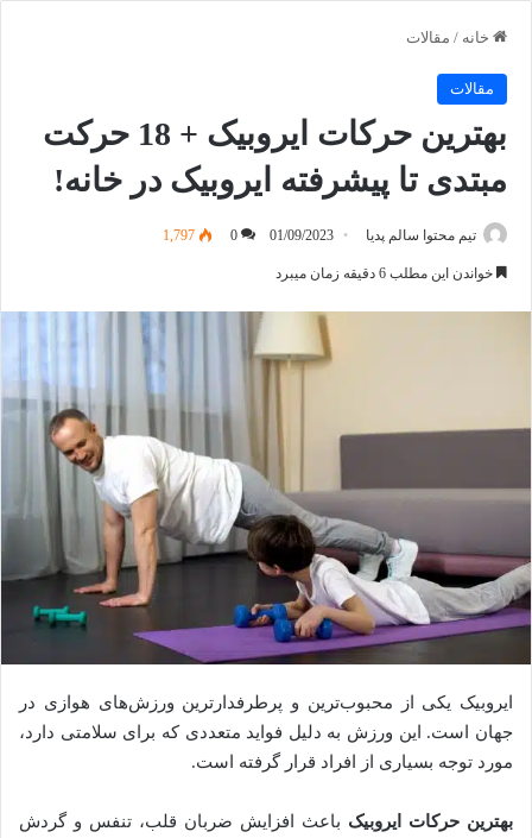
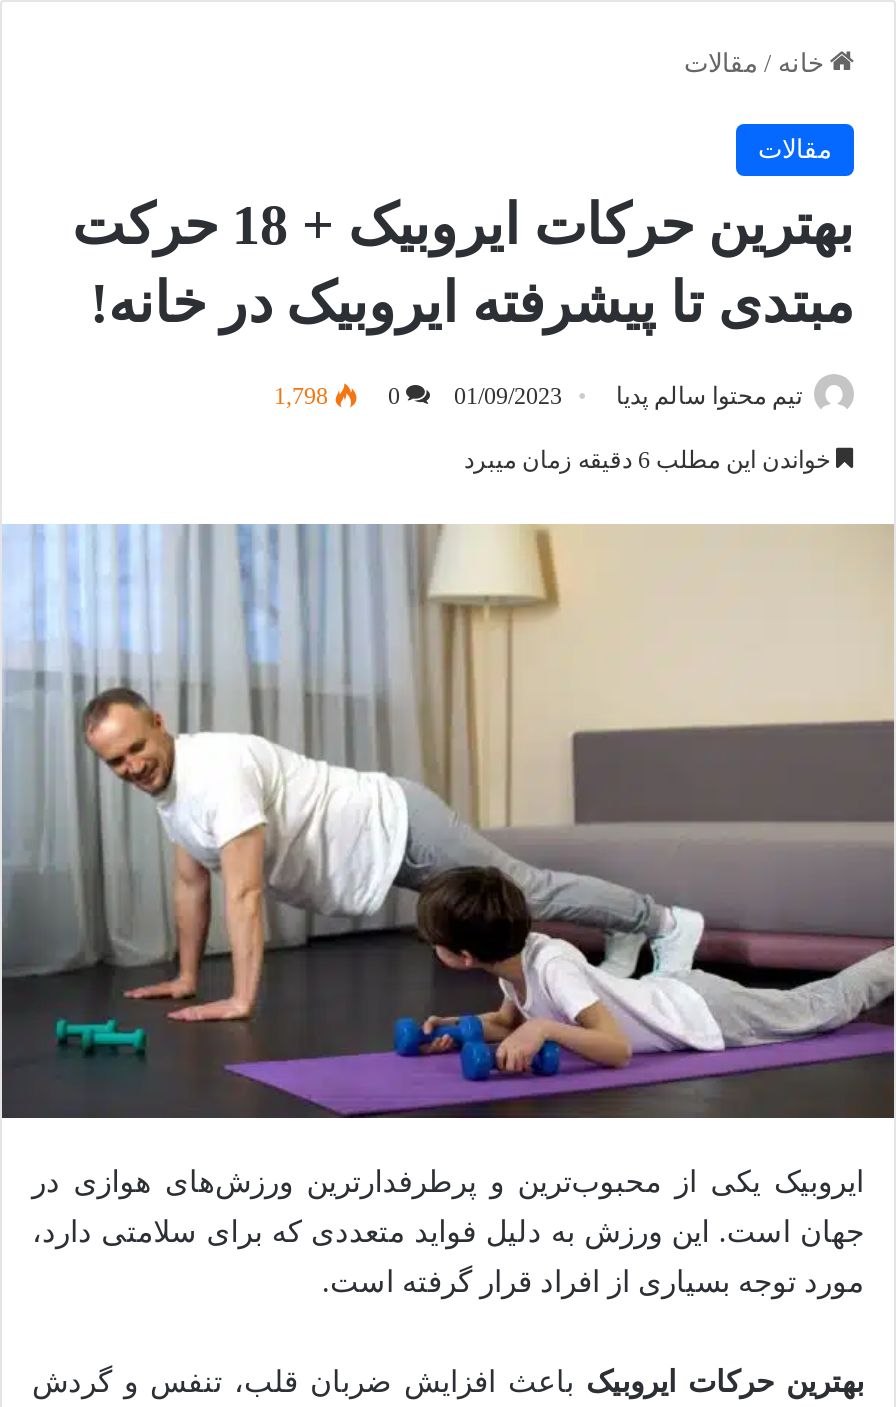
- 1,797
+ 1,798
